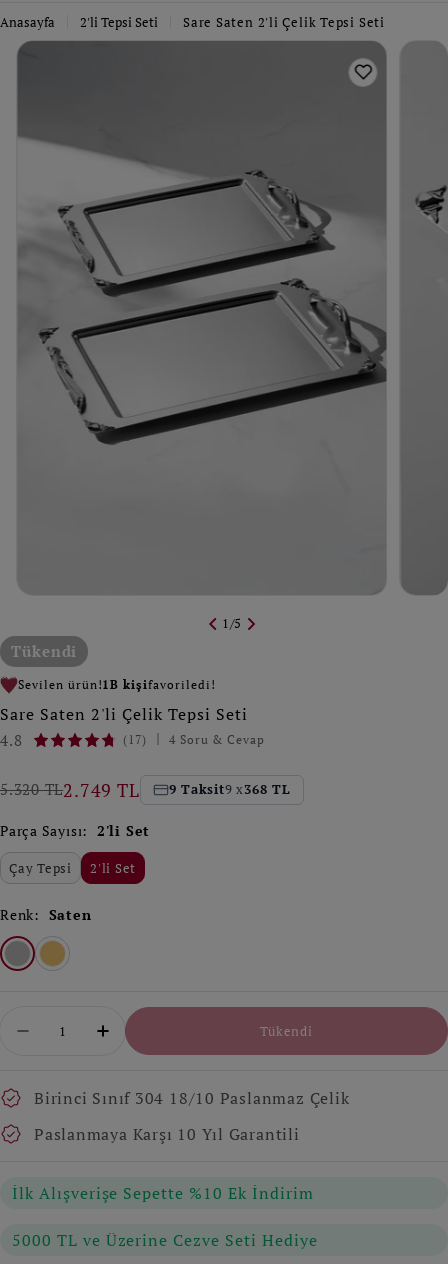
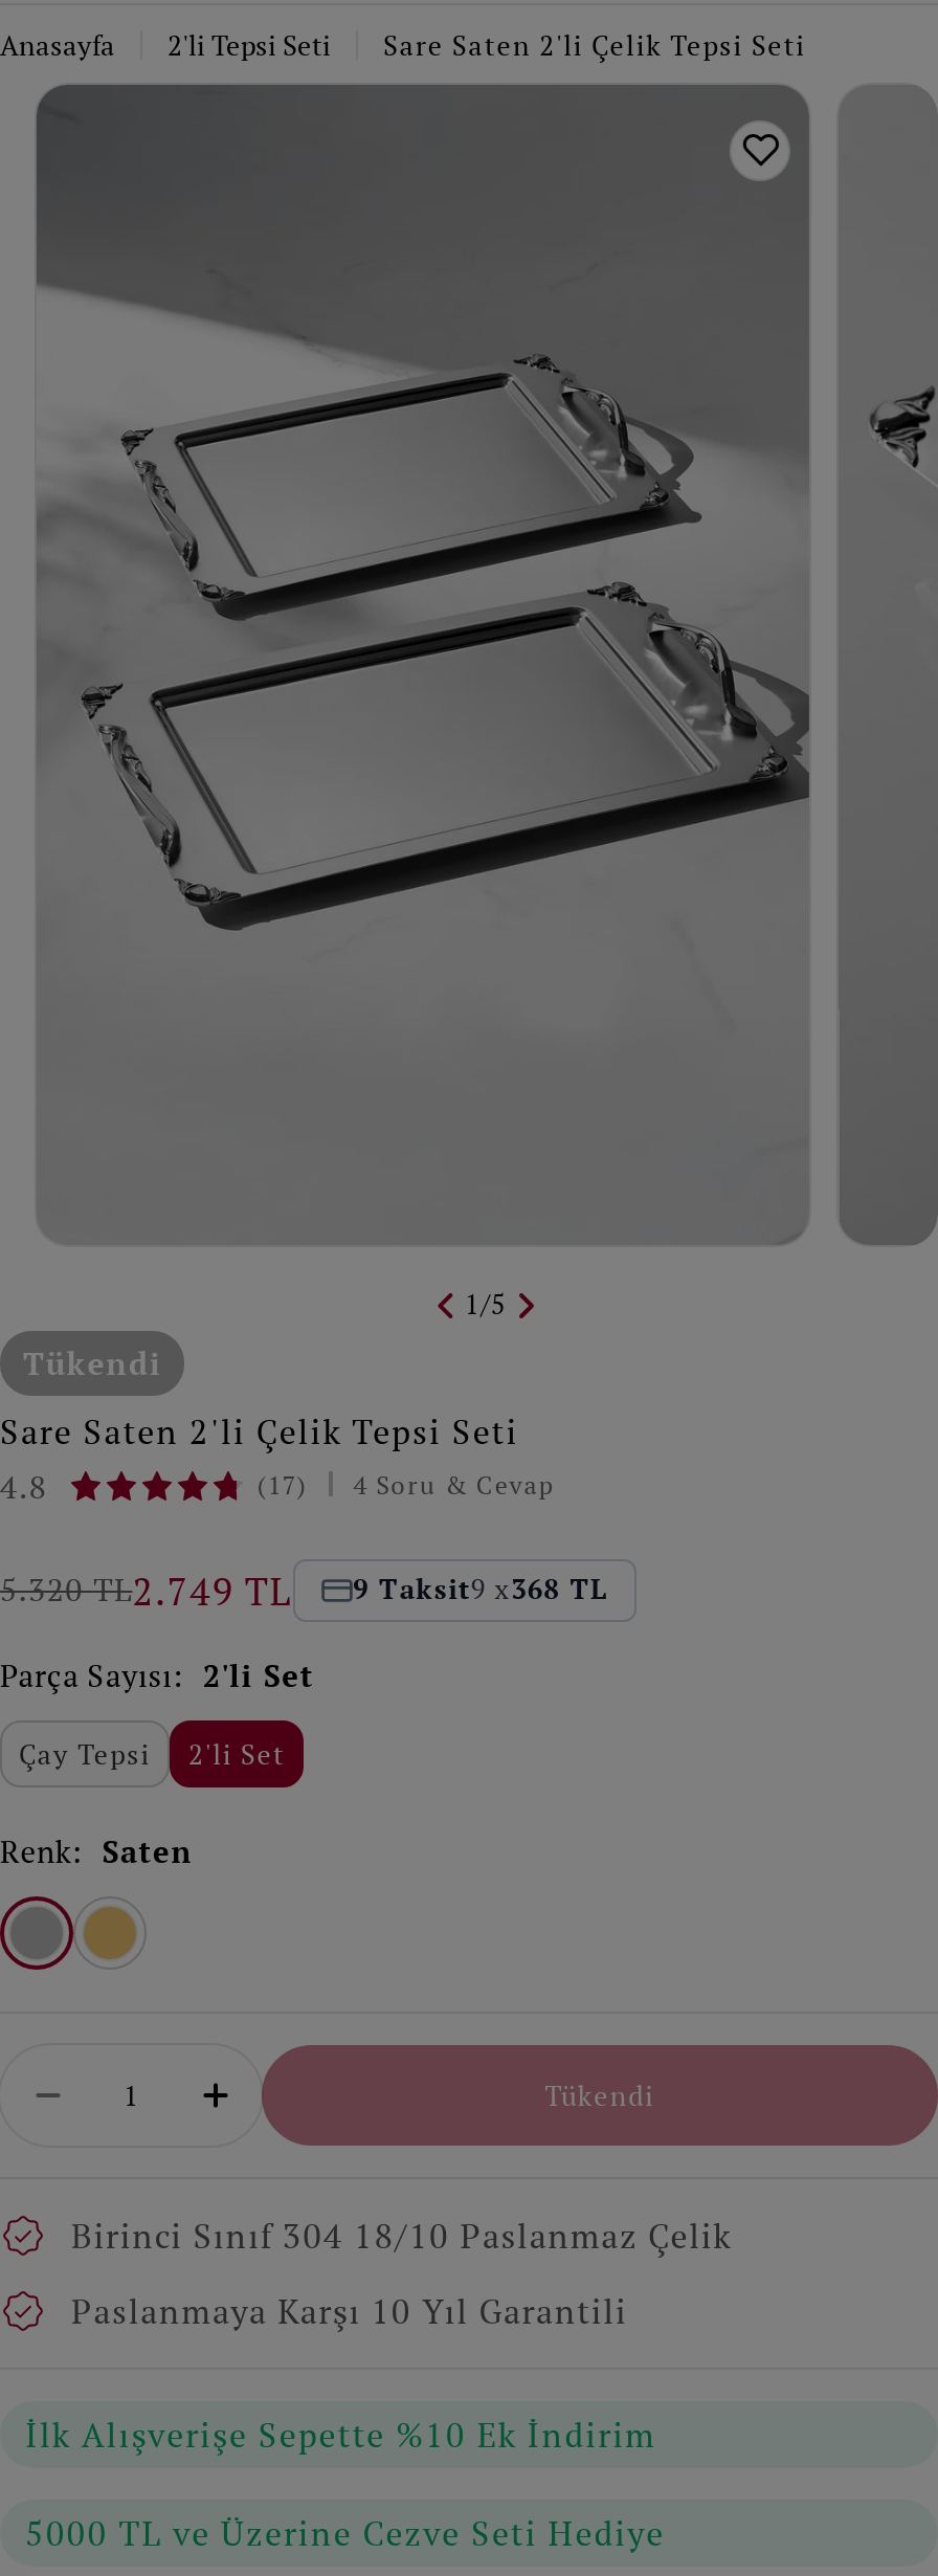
- Sevilen ürün!1B kişifavoriledi!
